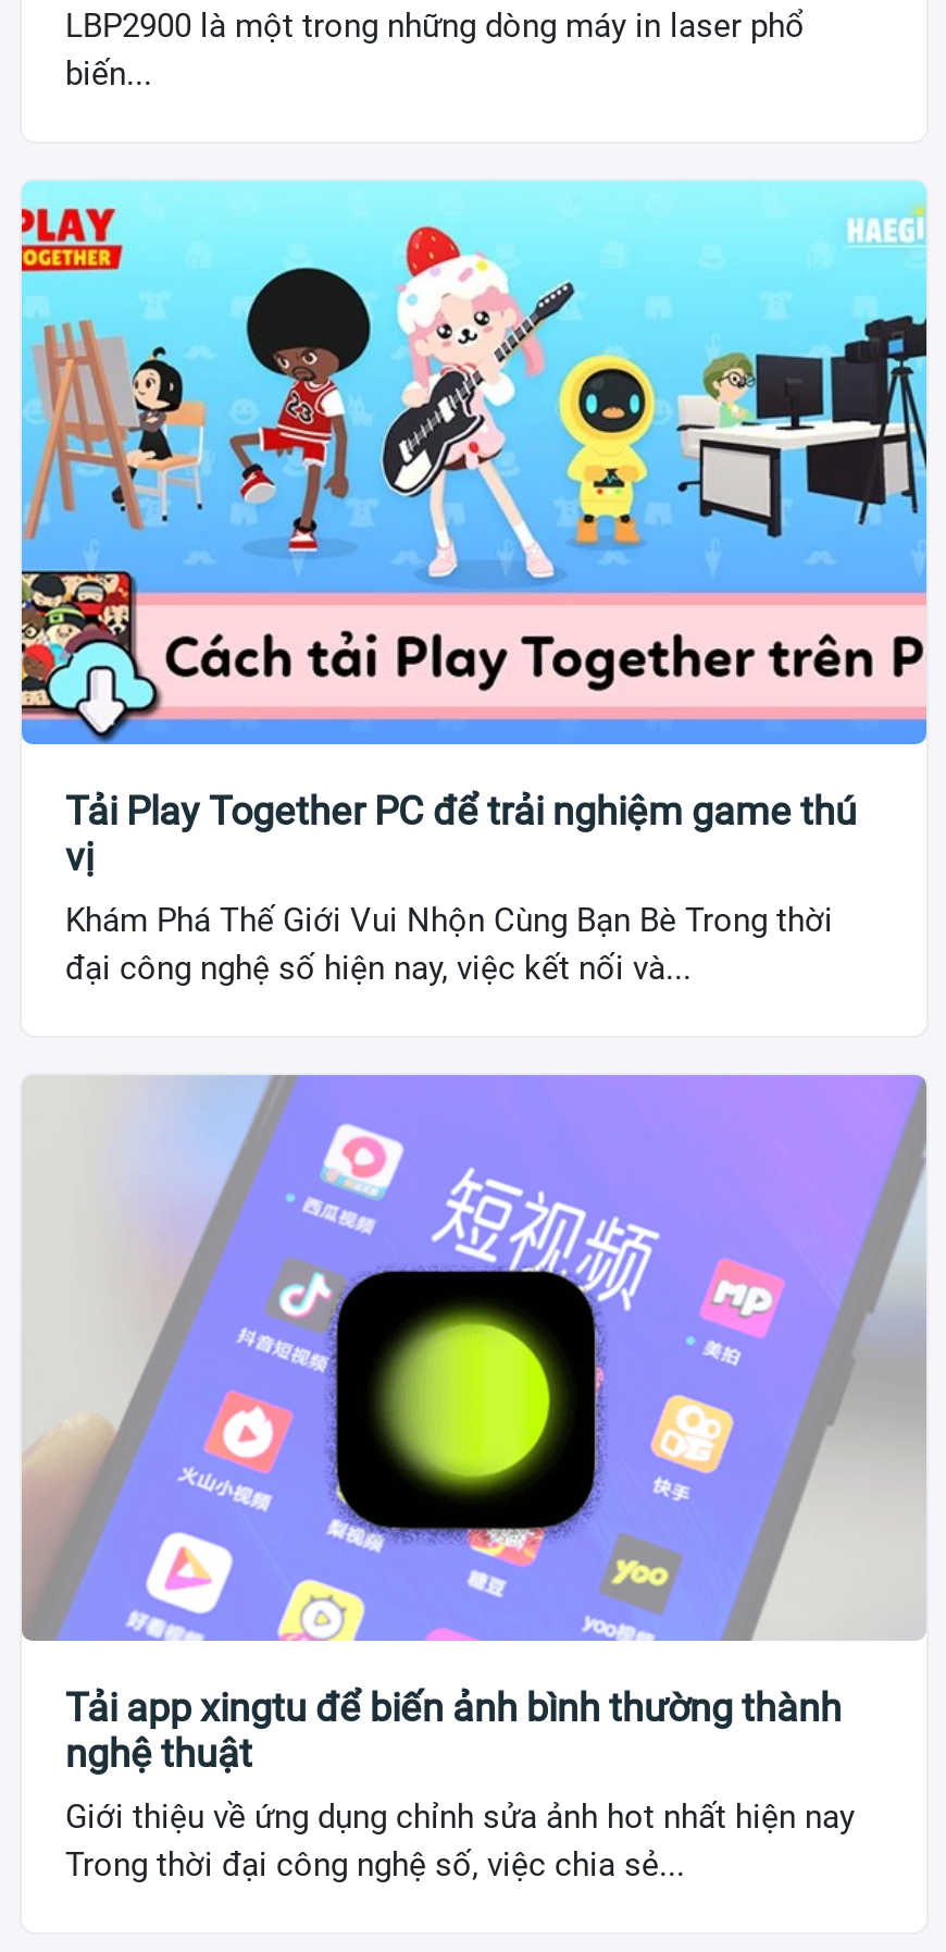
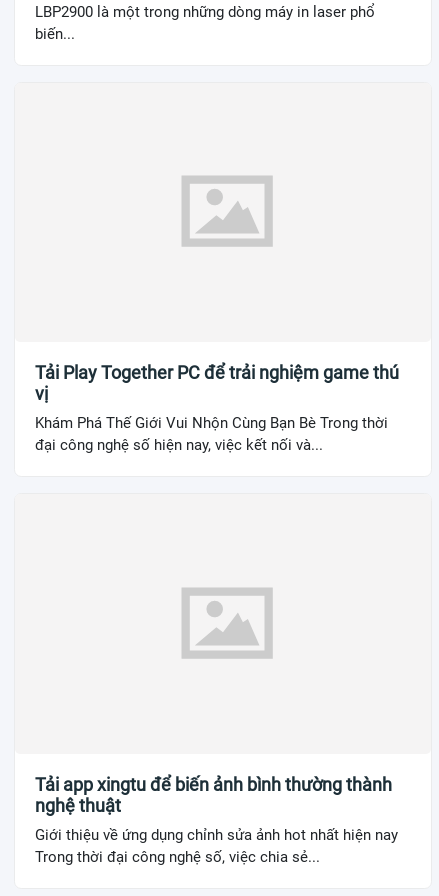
- [image]

- [image]
